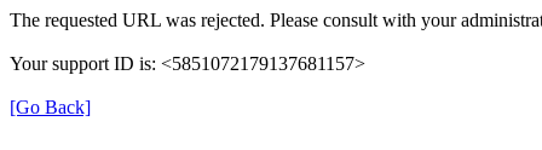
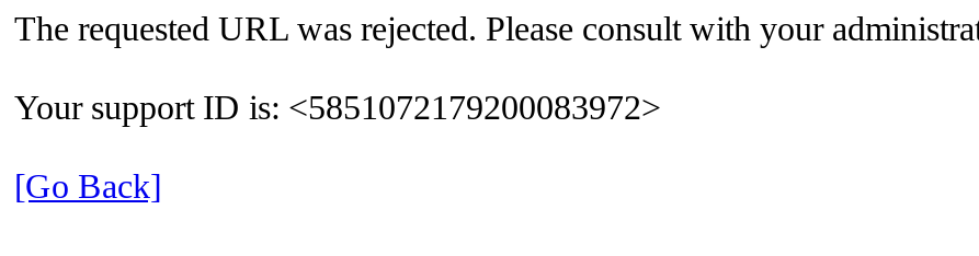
- Your support ID is: <5851072179137681157>
+ Your support ID is: <5851072179200083972>
